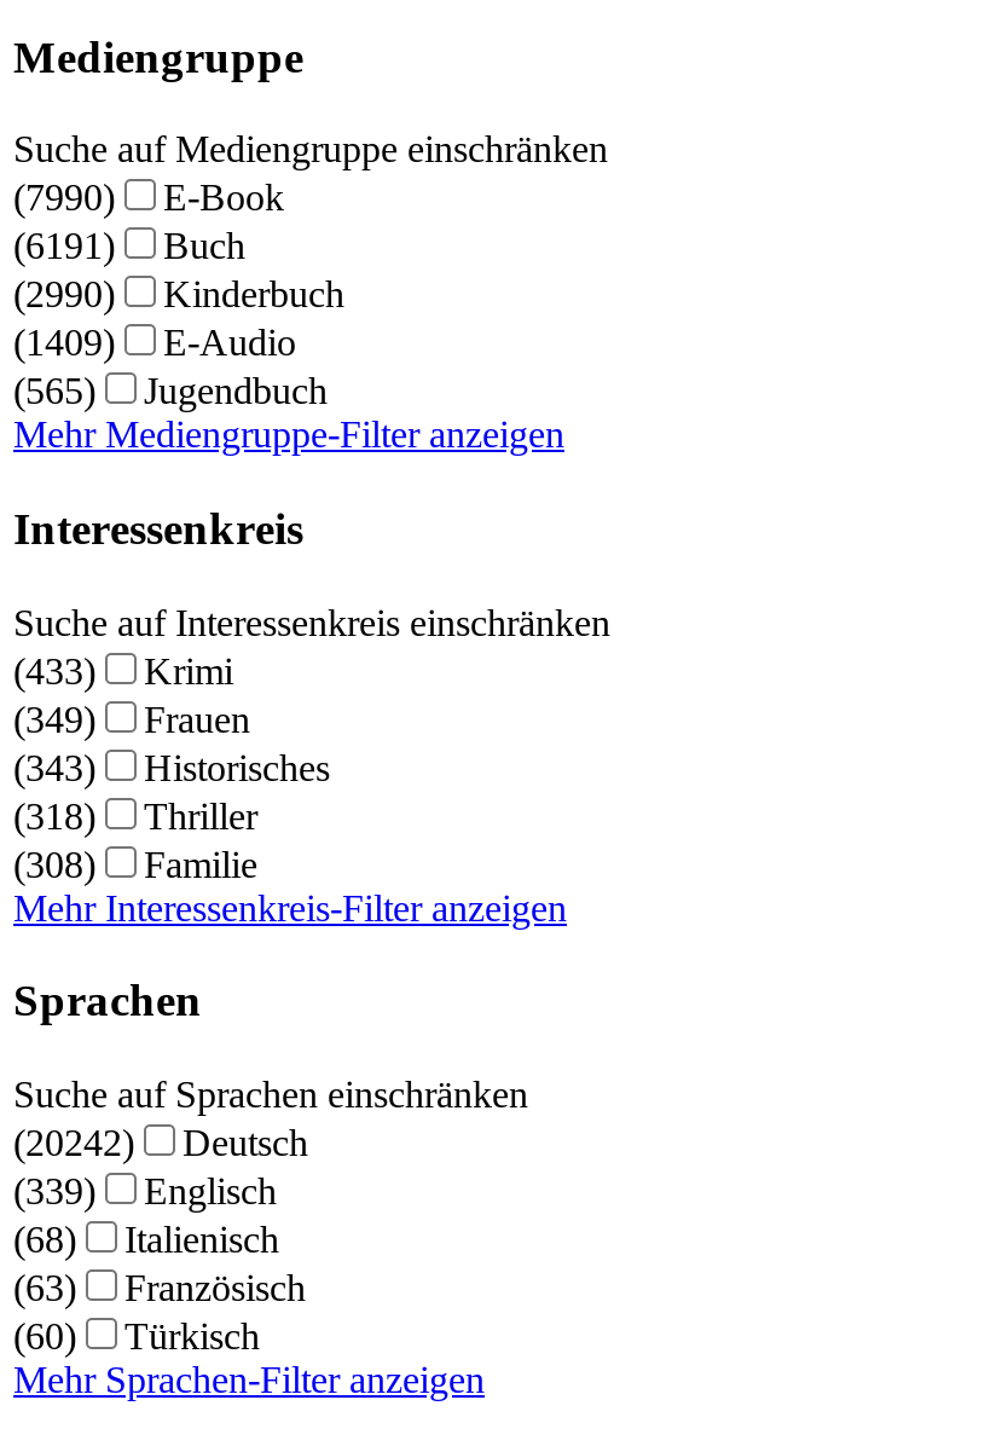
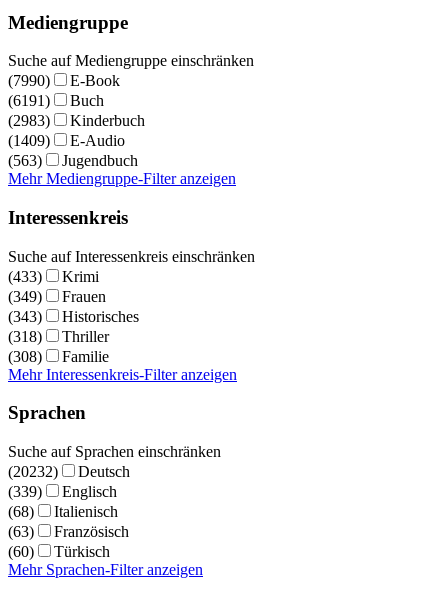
- (2990) Kinderbuch
+ (2983) Kinderbuch

- (565) Jugendbuch
+ (563) Jugendbuch

- (20242) Deutsch
+ (20232) Deutsch
